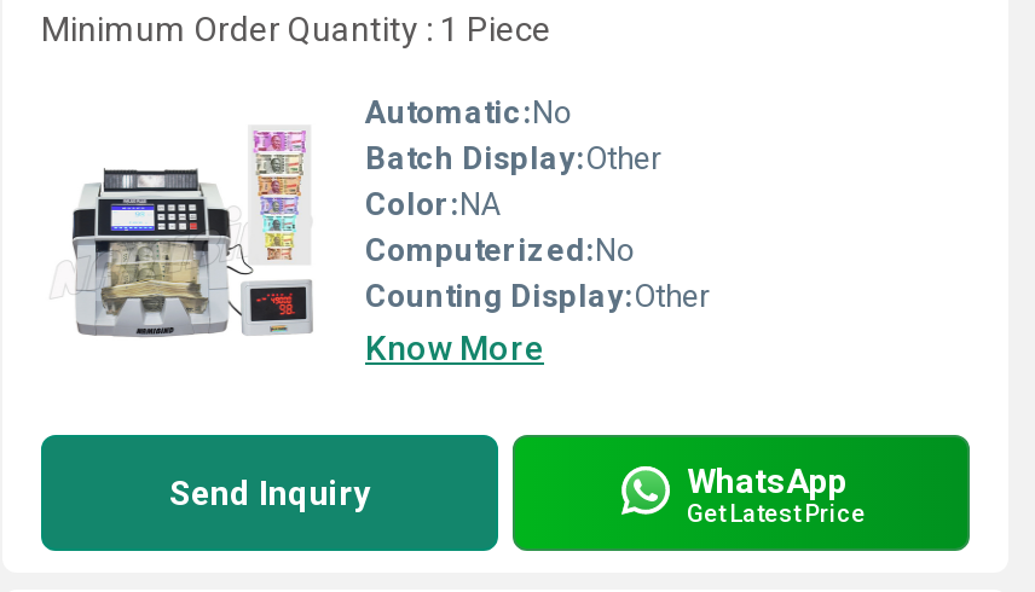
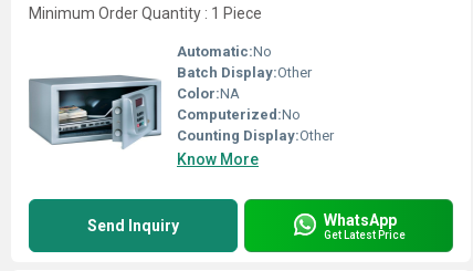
- [image]
+ [image]
